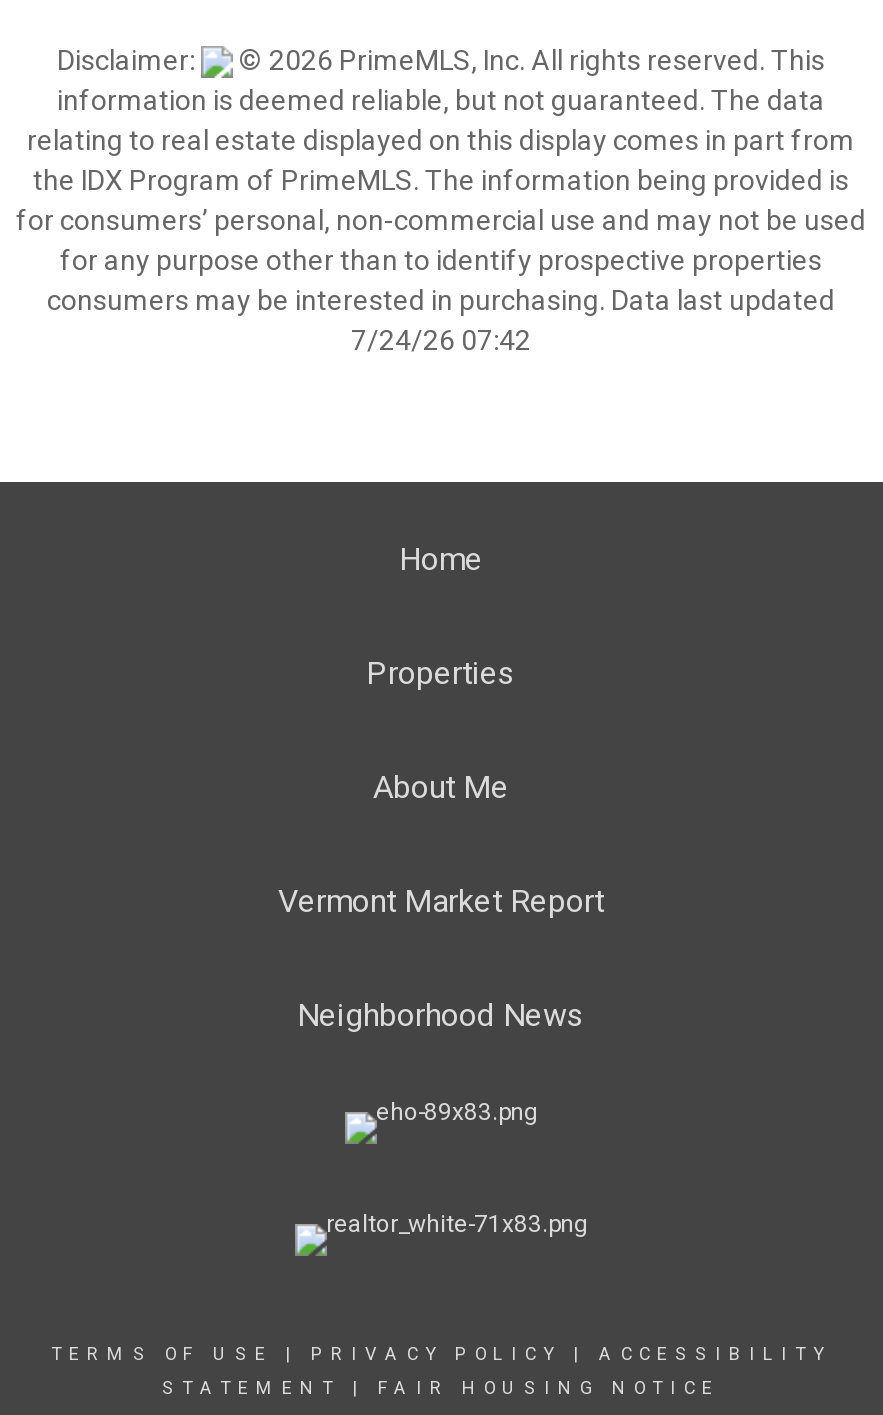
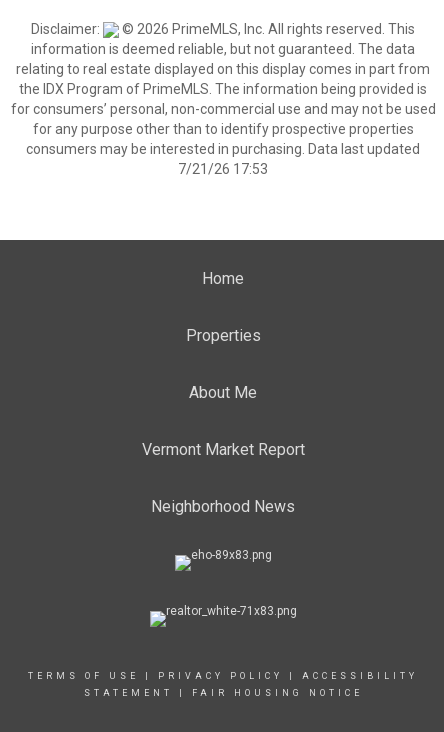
- 7/24/26 07:42
+ 7/21/26 17:53
